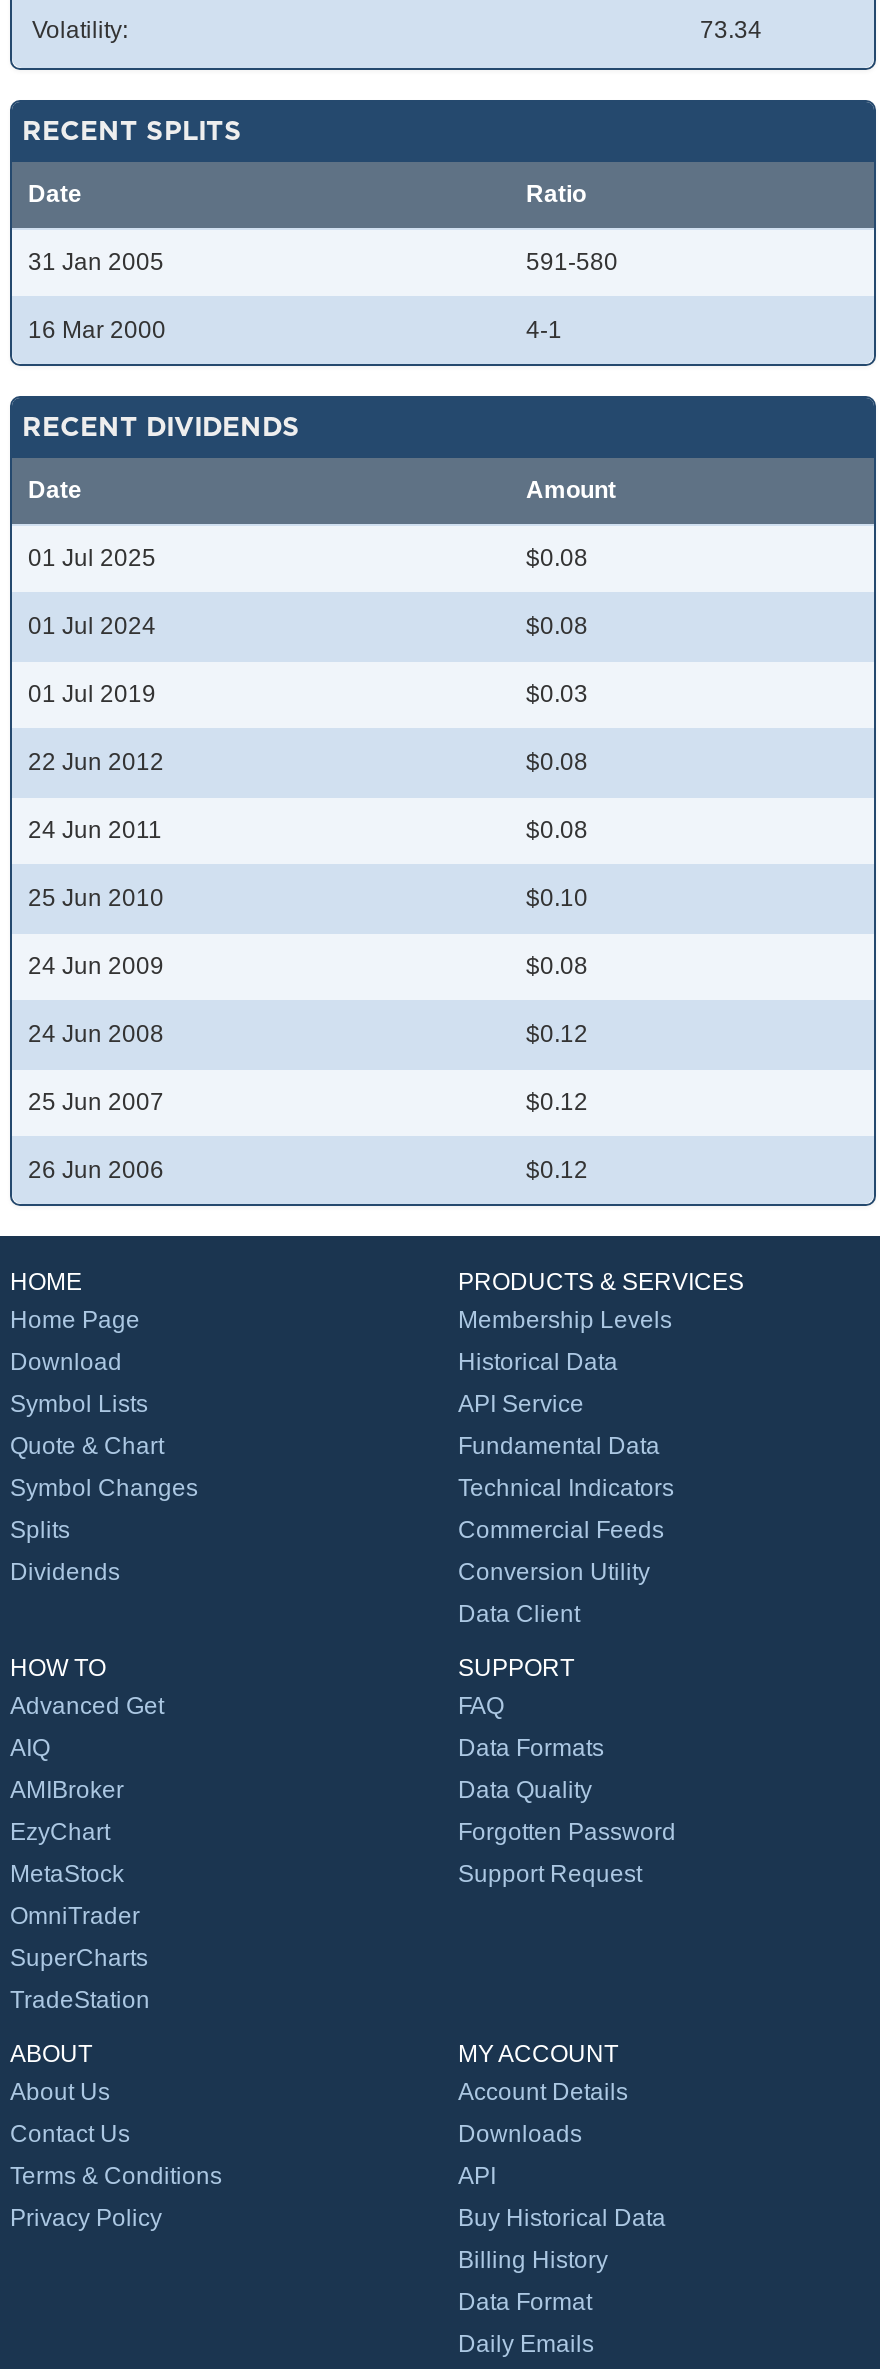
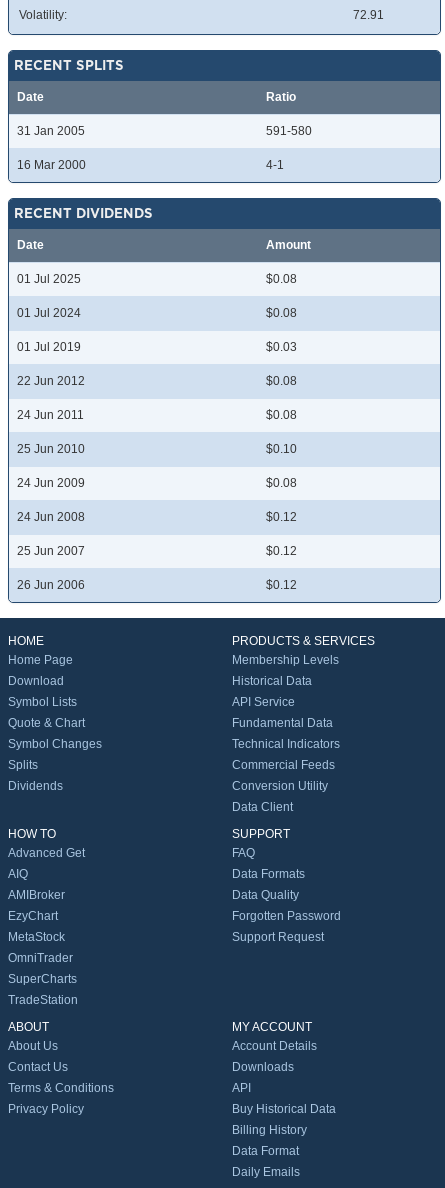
- 73.34
+ 72.91
